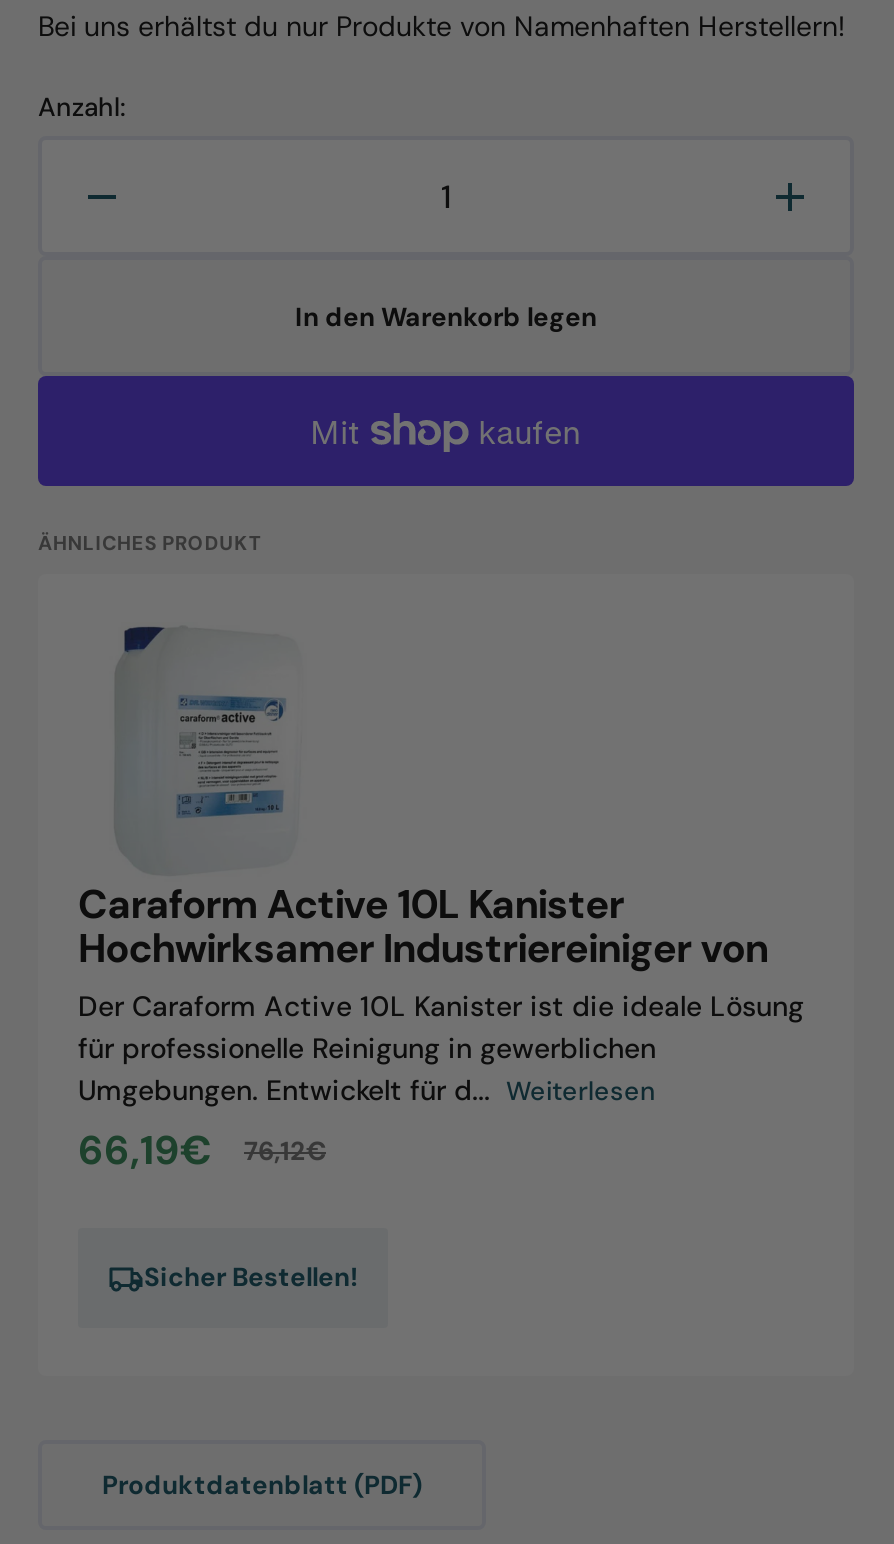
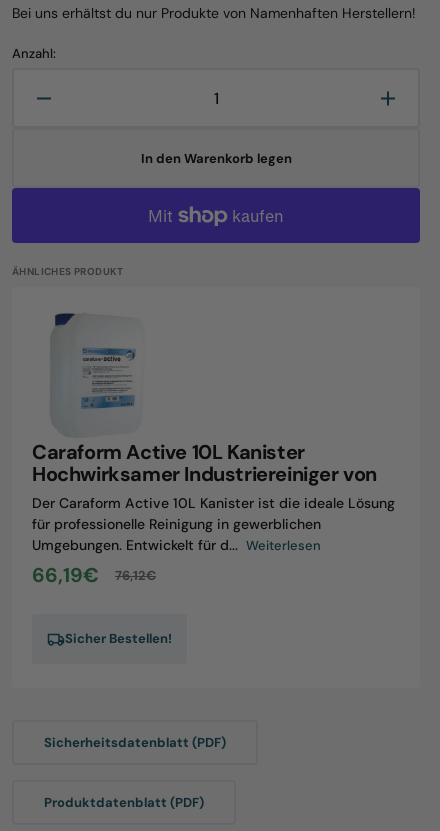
+ Sicherheitsdatenblatt (PDF)
